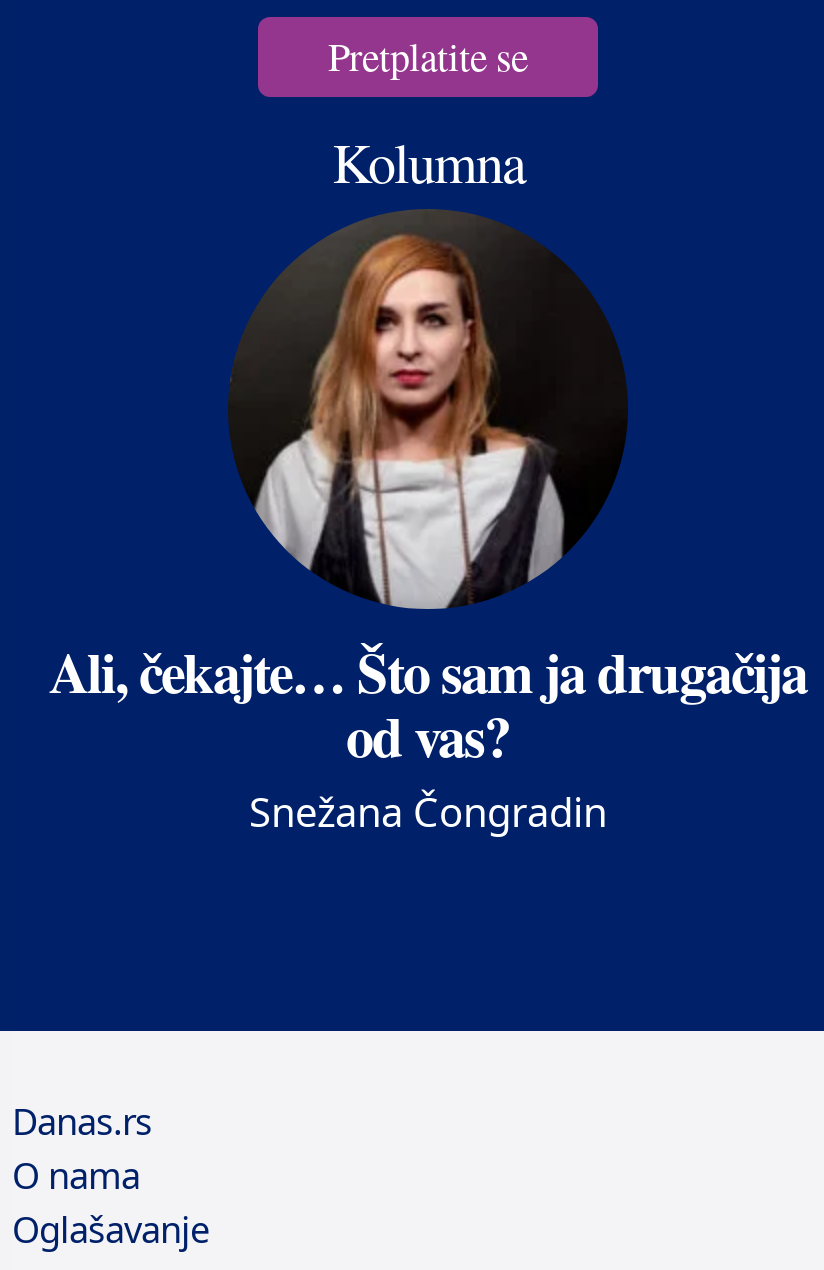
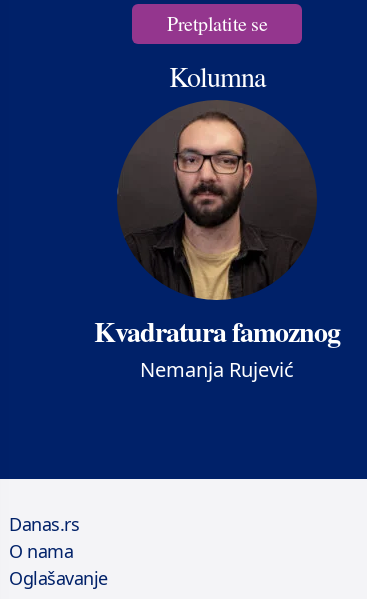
- [image]
- Ali, čekajte… Što sam ja drugačija
- od vas?
- Snežana Čongradin
+ [image]
+ Kvadratura famoznog
+ Nemanja Rujević
